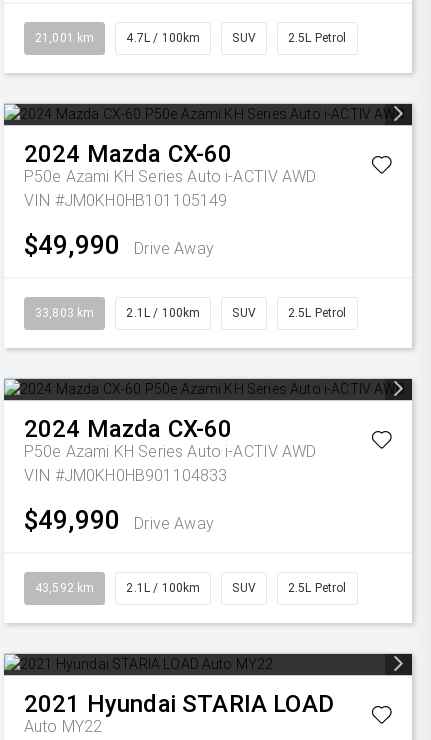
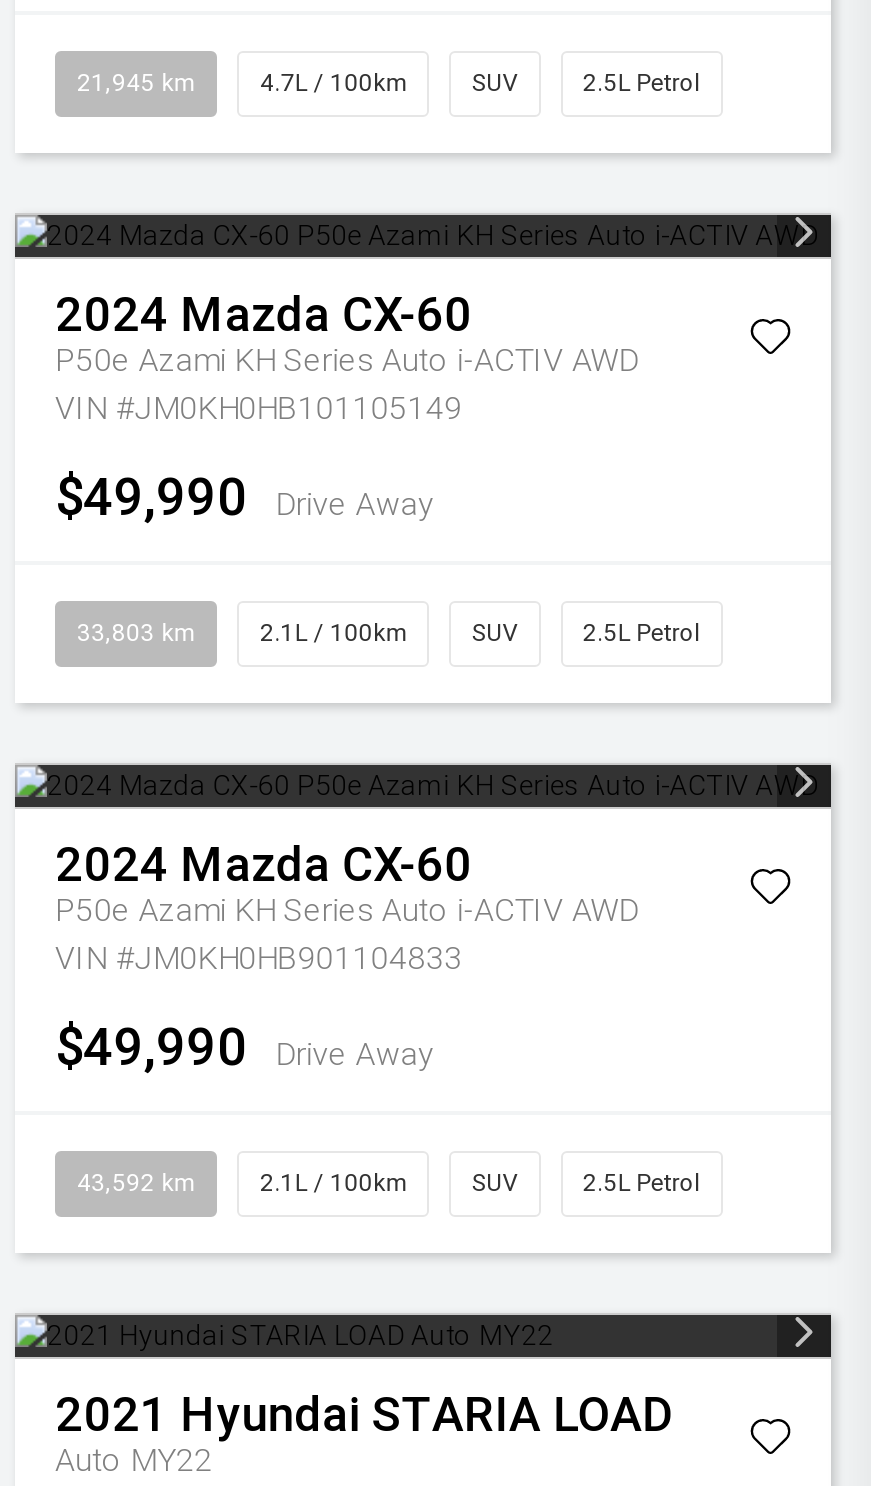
- 21,001 km
+ 21,945 km
